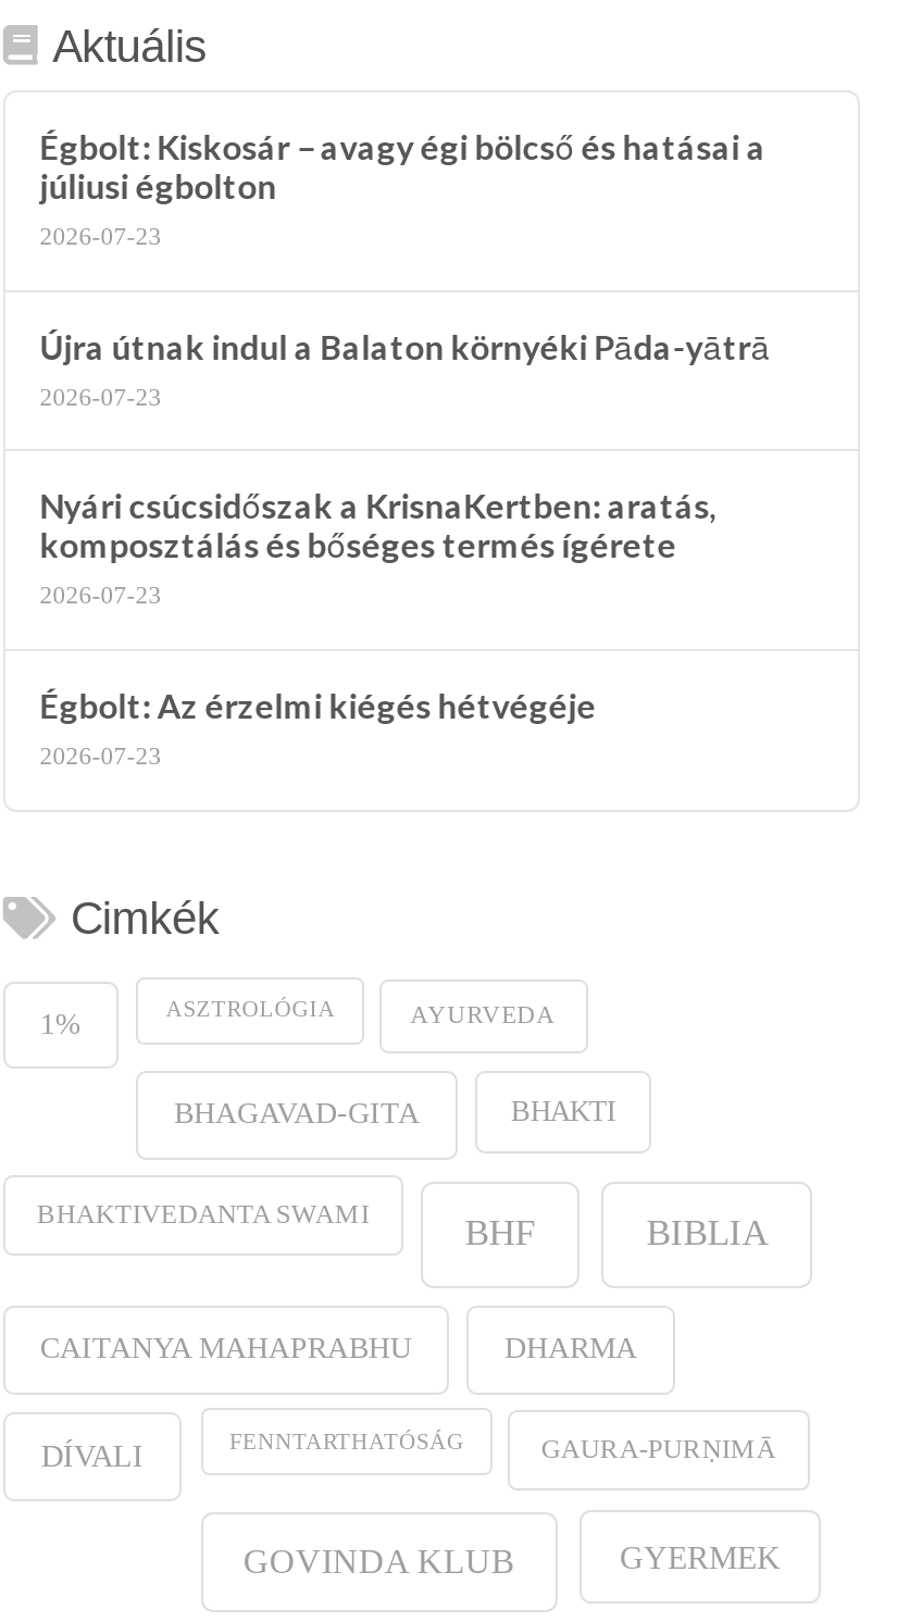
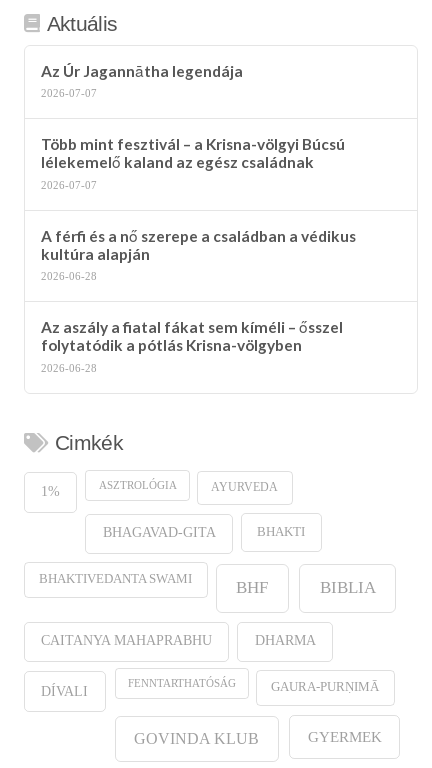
- Égbolt: Kiskosár – avagy égi bölcső és hatásai a
- júliusi égbolton
- 2026-07-23
+ Az Úr Jagannātha legendája
+ 2026-07-07

- Újra útnak indul a Balaton környéki Pāda-yātrā
- 2026-07-23
+ Több mint fesztivál – a Krisna-völgyi Búcsú
+ lélekemelő kaland az egész családnak
+ 2026-07-07

- Nyári csúcsidőszak a KrisnaKertben: aratás,
- komposztálás és bőséges termés ígérete
- 2026-07-23
+ A férfi és a nő szerepe a családban a védikus
+ kultúra alapján
+ 2026-06-28

- Égbolt: Az érzelmi kiégés hétvégéje
- 2026-07-23
+ Az aszály a fiatal fákat sem kíméli – ősszel
+ folytatódik a pótlás Krisna-völgyben
+ 2026-06-28
